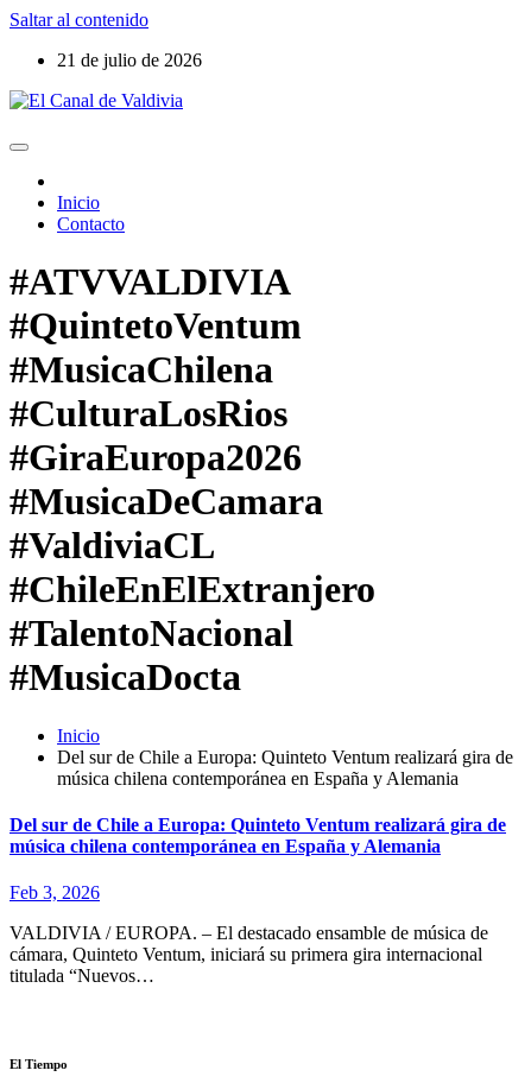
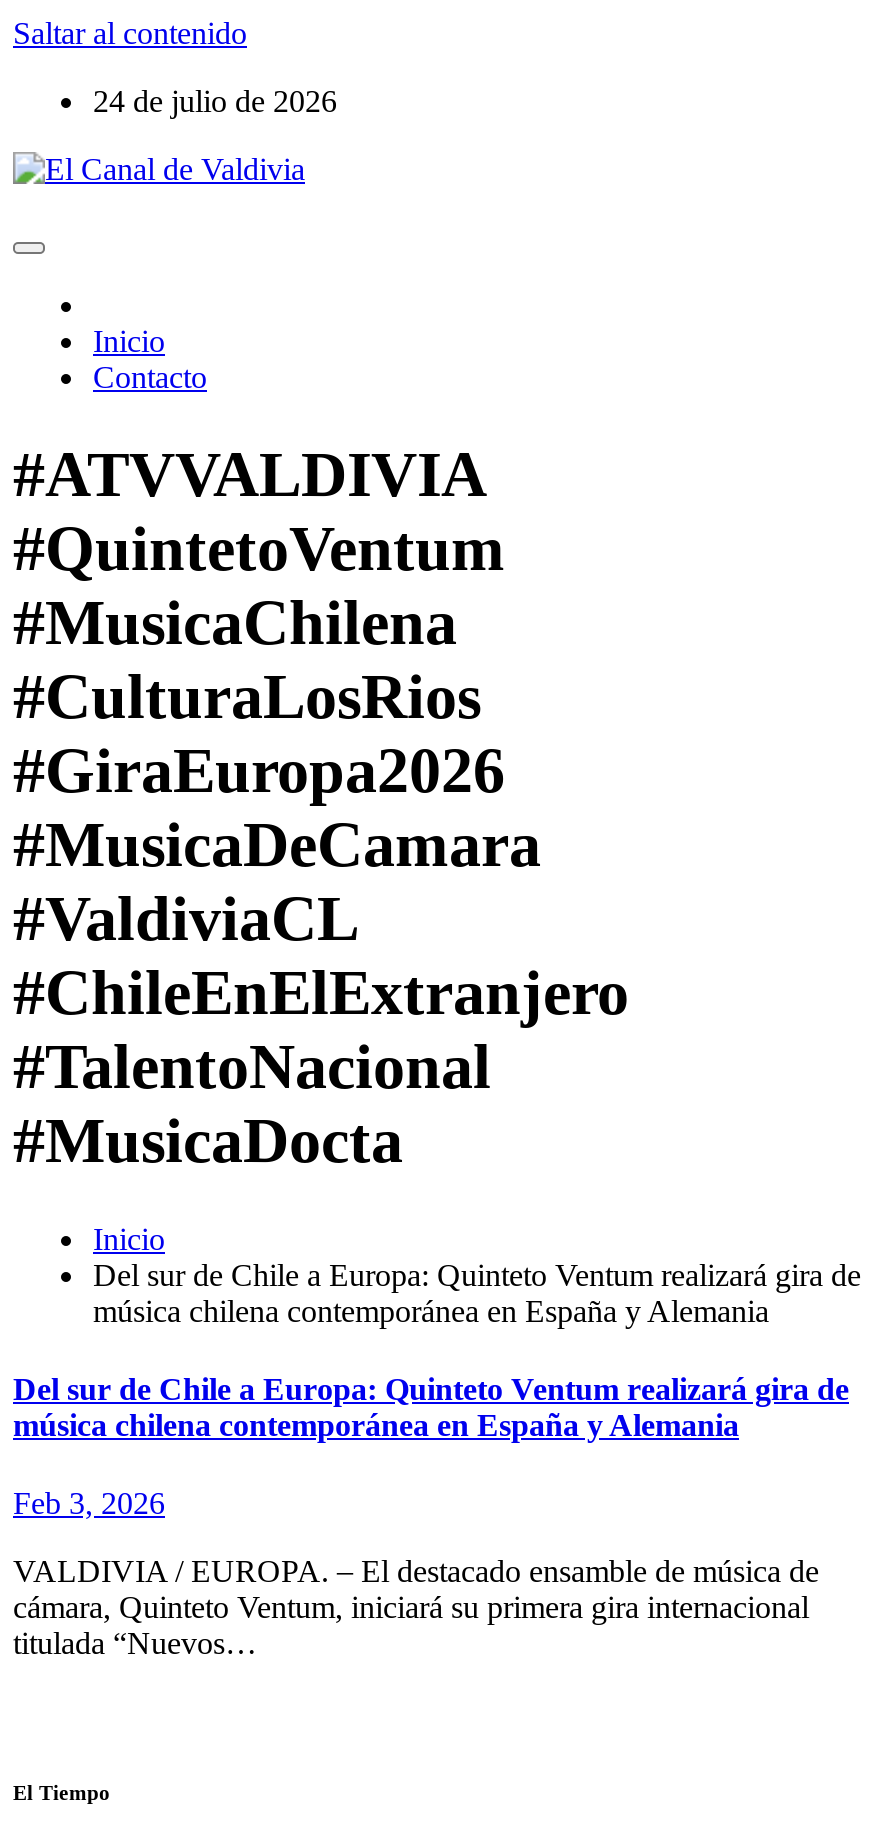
- 21 de julio de 2026
+ 24 de julio de 2026
